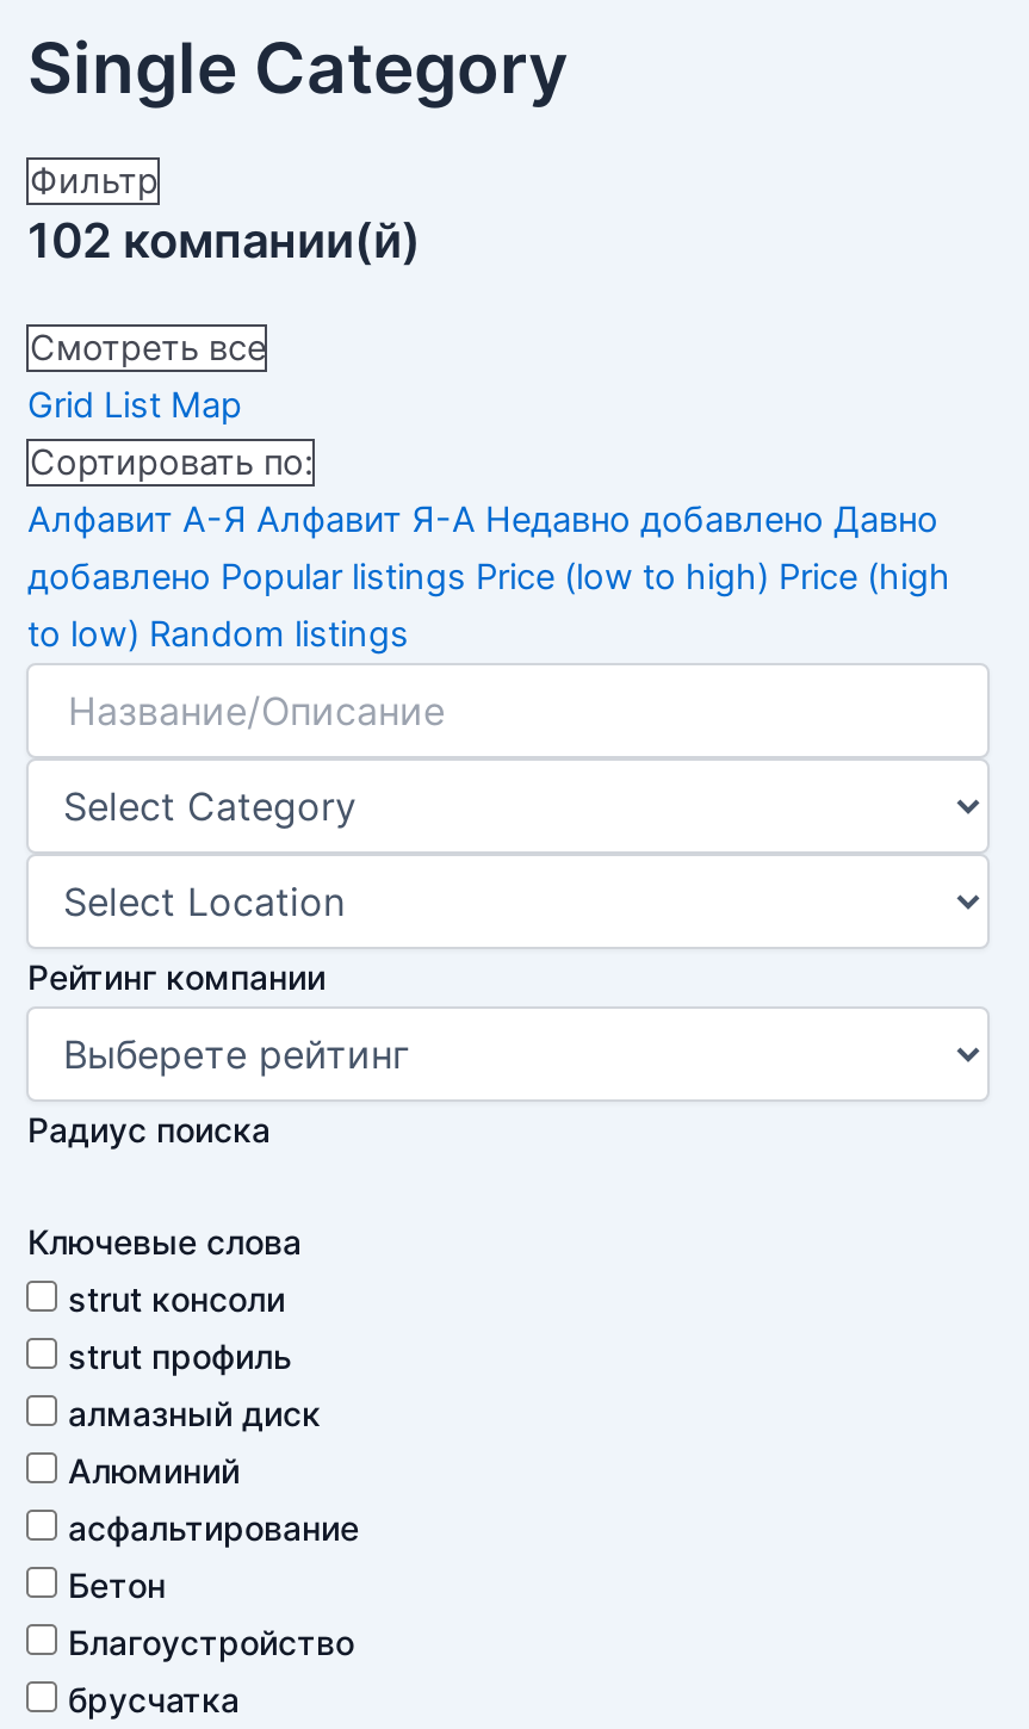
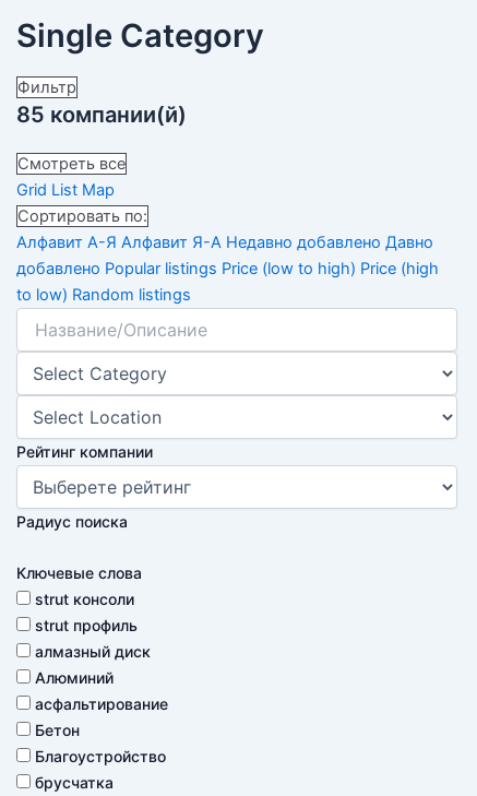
- 102 компании(й)
+ 85 компании(й)
